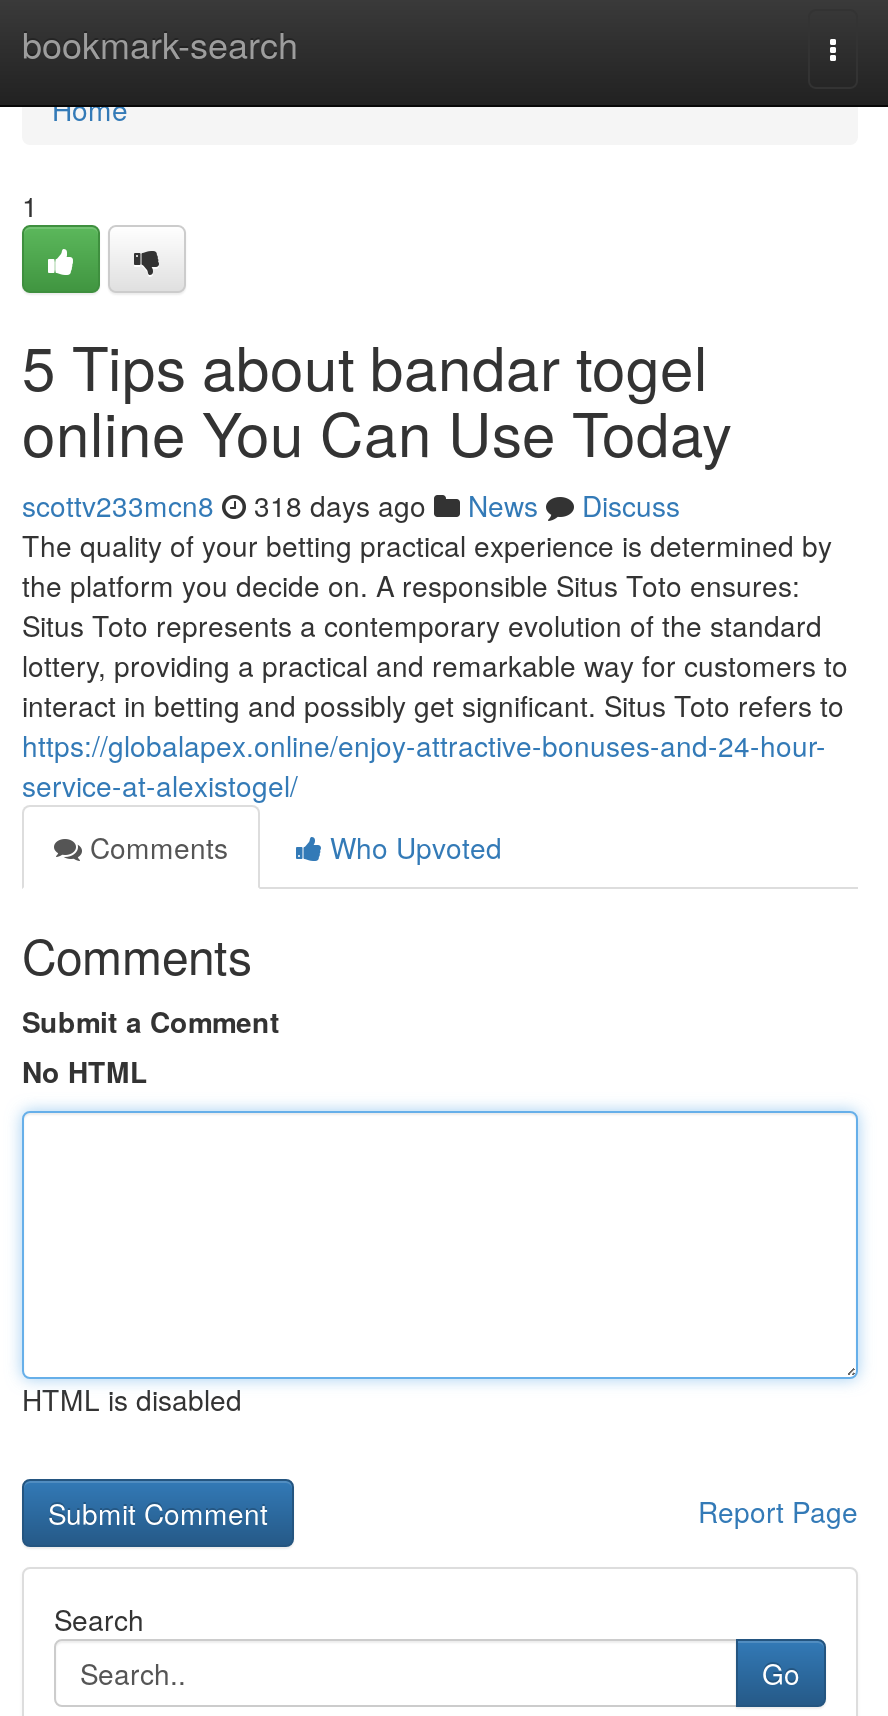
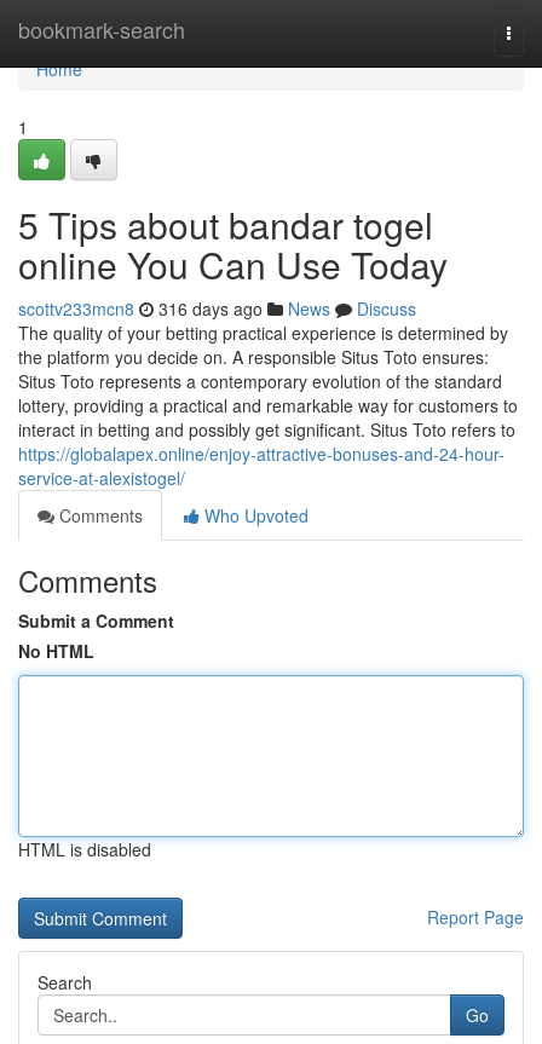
- scottv233mcn8 318 days ago News Discuss
+ scottv233mcn8 316 days ago News Discuss
